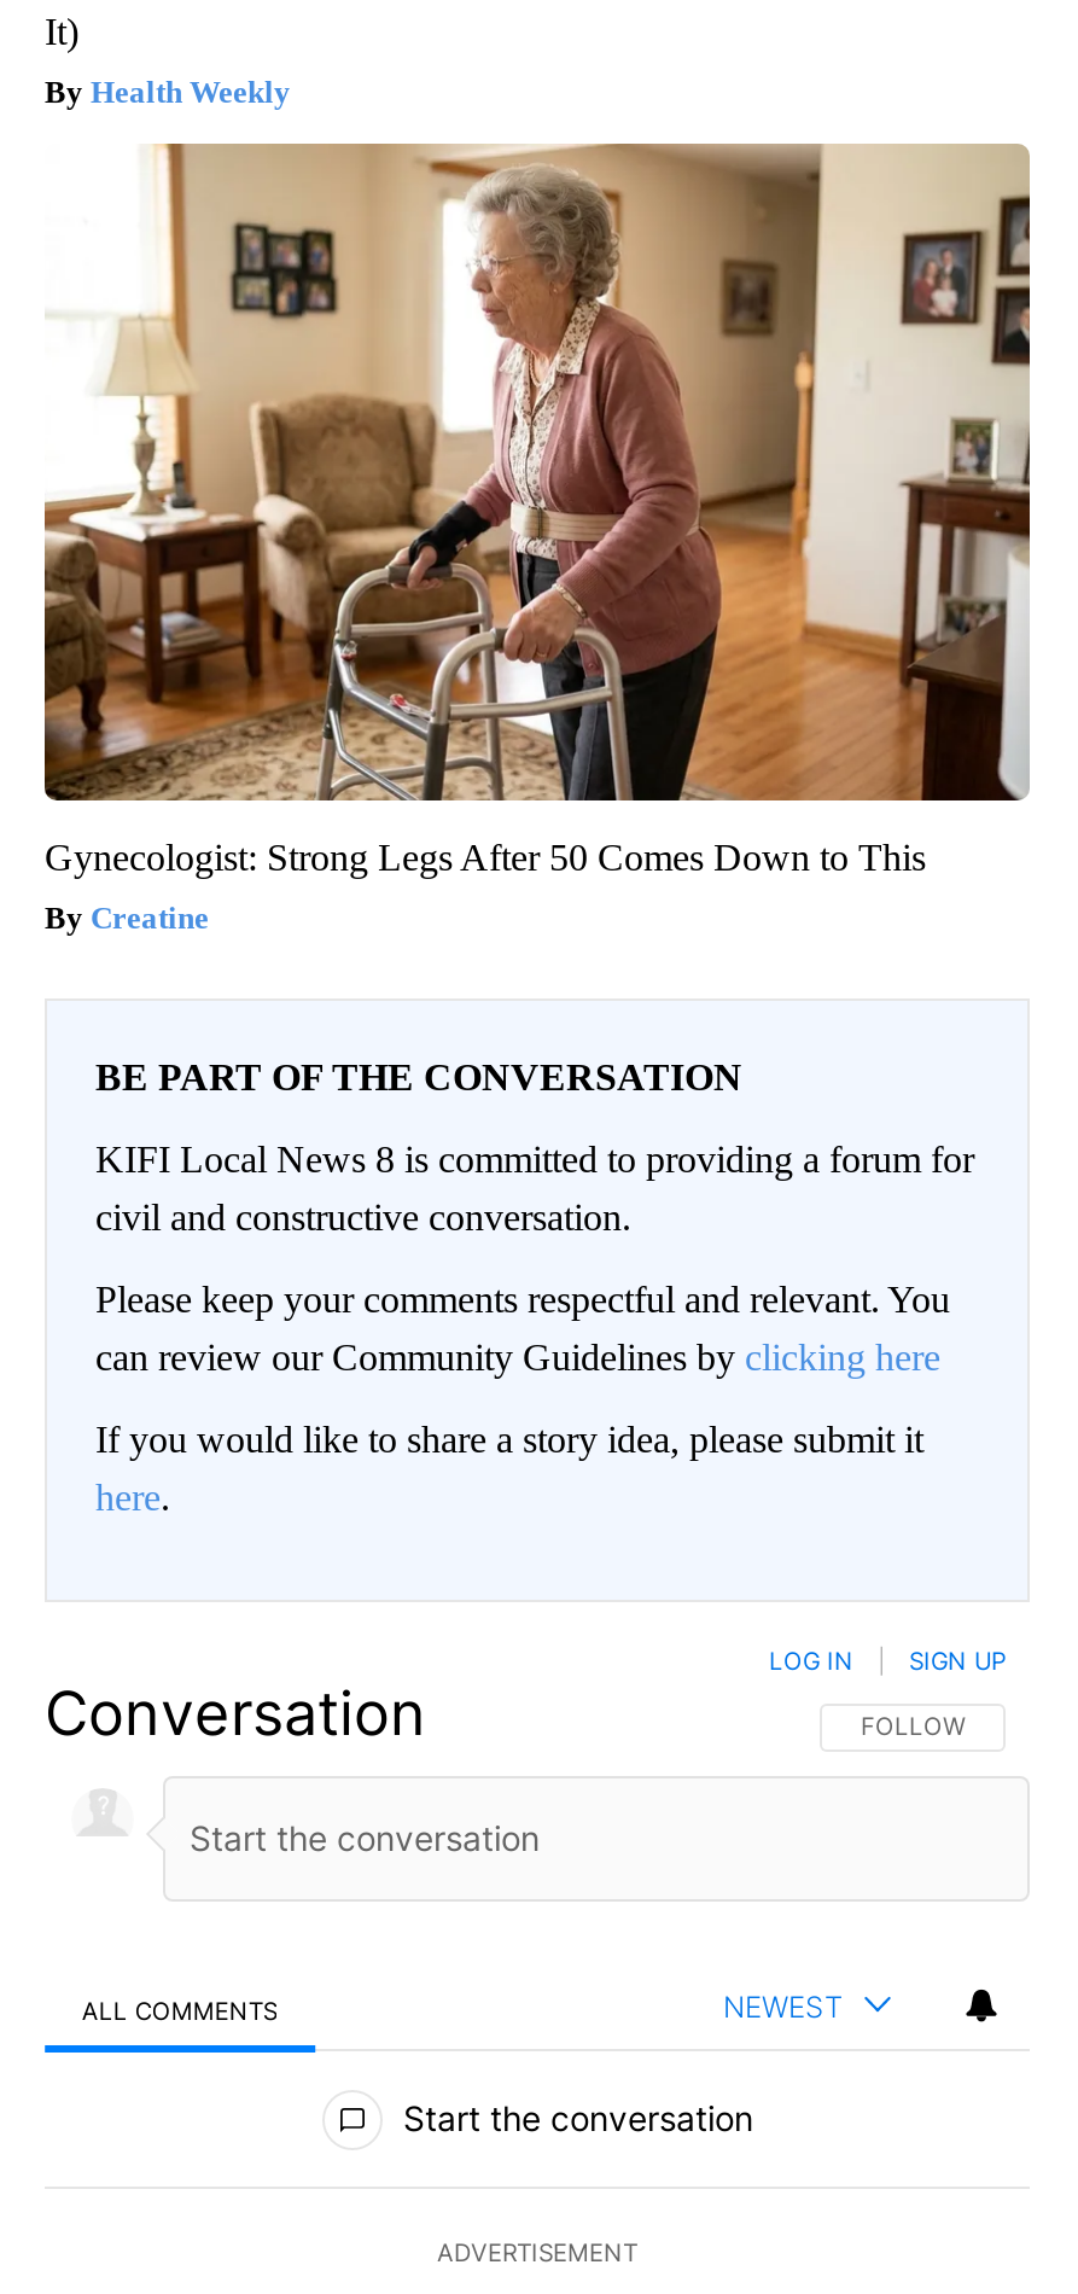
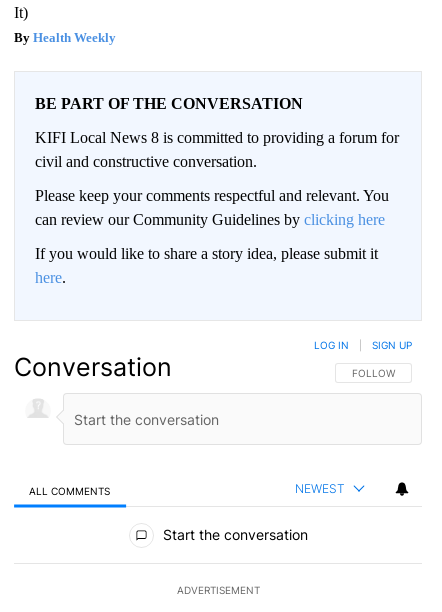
- [image]
- Gynecologist: Strong Legs After 50 Comes Down to This
- Creatine
